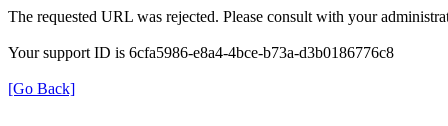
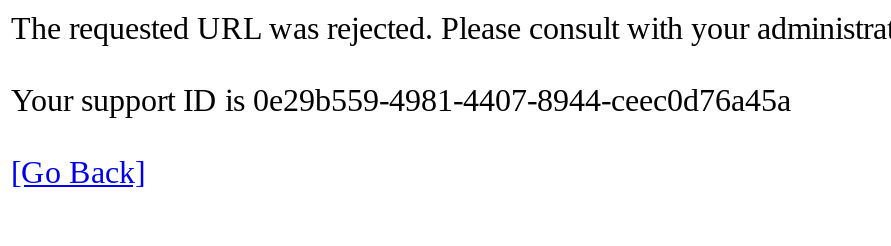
- Your support ID is 6cfa5986-e8a4-4bce-b73a-d3b0186776c8
+ Your support ID is 0e29b559-4981-4407-8944-ceec0d76a45a
